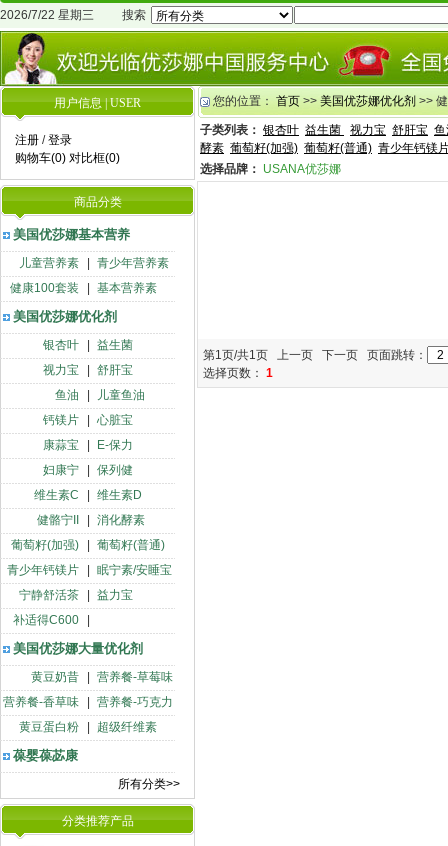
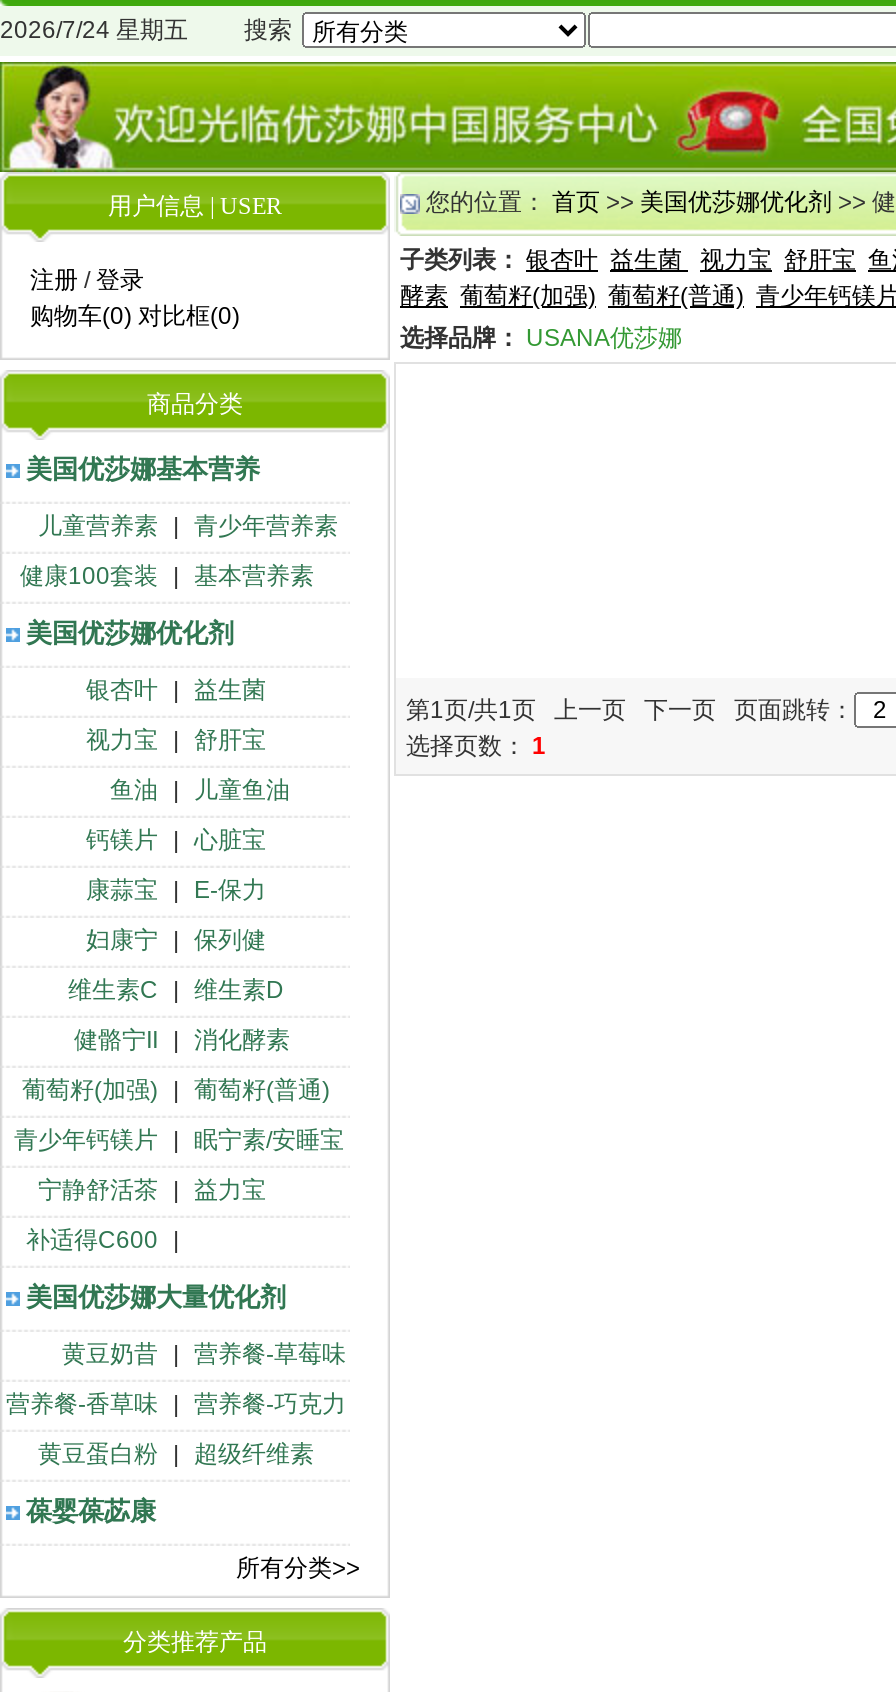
- 2026/7/22 星期三 搜索
+ 2026/7/24 星期五 搜索
